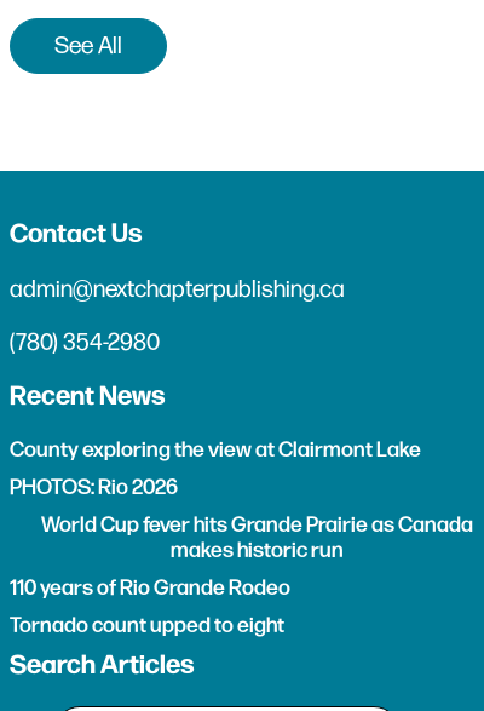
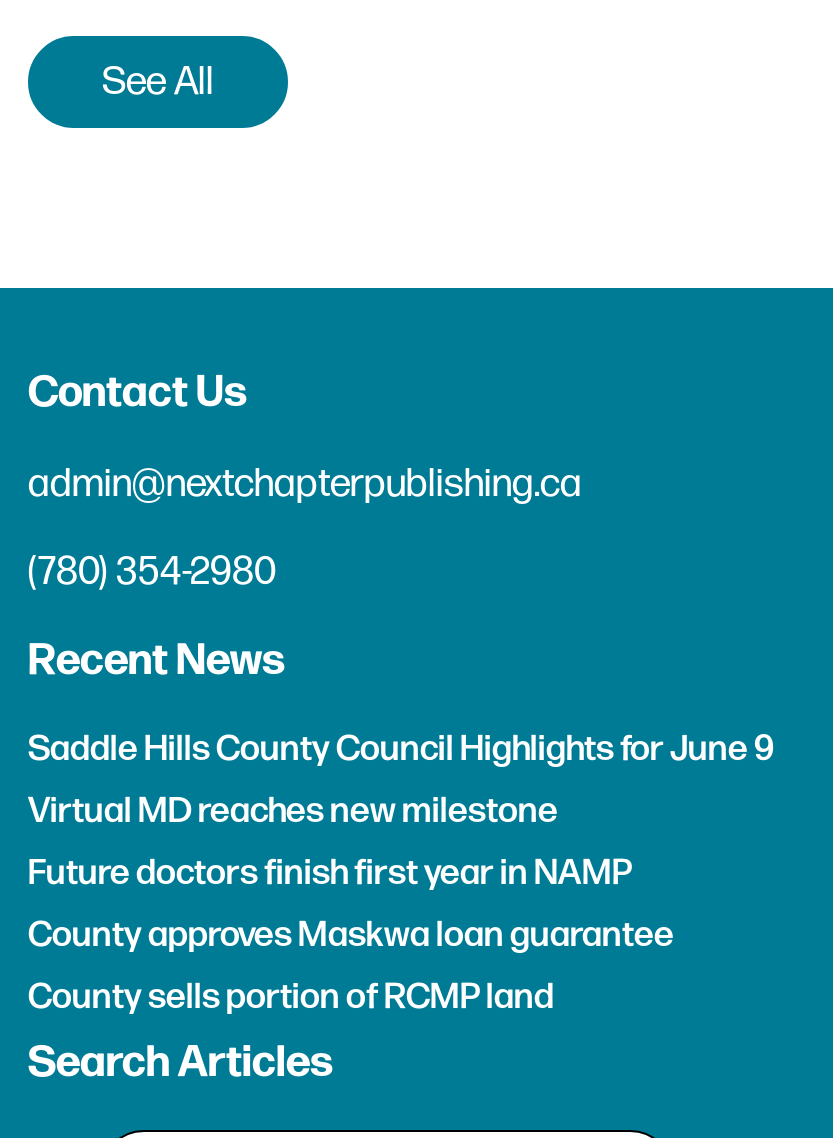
- County exploring the view at Clairmont Lake
+ Saddle Hills County Council Highlights for June 9

- PHOTOS: Rio 2026
+ Virtual MD reaches new milestone

- World Cup fever hits Grande Prairie as Canada
- makes historic run
+ Future doctors finish first year in NAMP

- 110 years of Rio Grande Rodeo
+ County approves Maskwa loan guarantee

- Tornado count upped to eight
+ County sells portion of RCMP land
